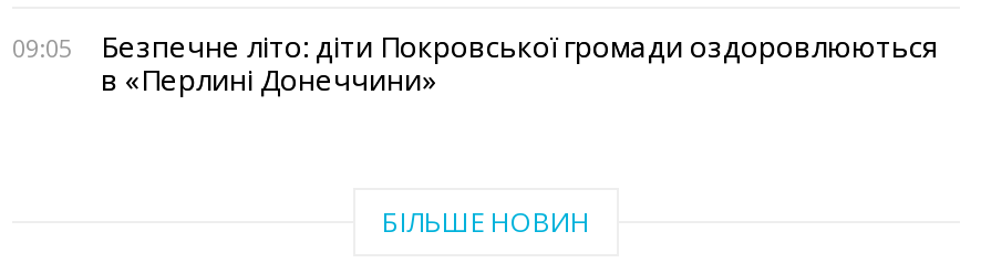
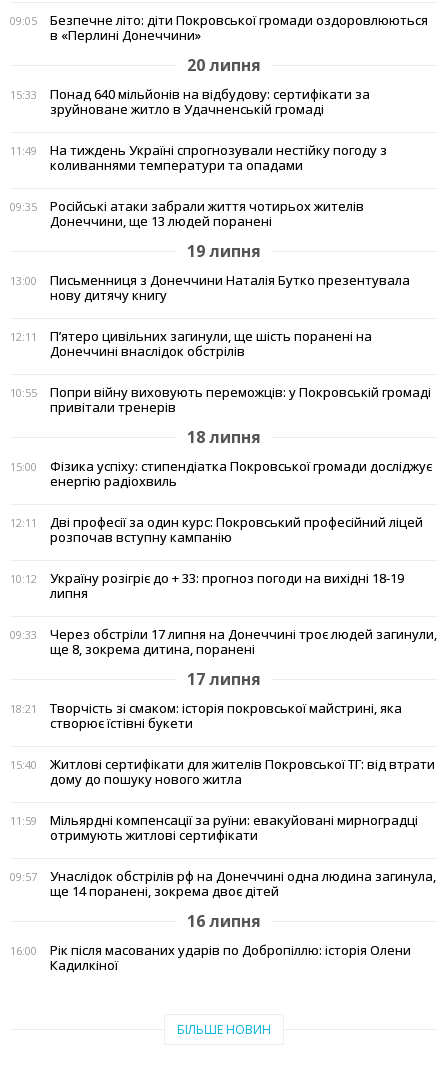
+ 20 липня
+ 15:33
+ Понад 640 мільйонів на відбудову: сертифікати за
+ зруйноване житло в Удачненській громаді
+ 11:49
+ На тиждень Україні спрогнозували нестійку погоду з
+ коливаннями температури та опадами
+ 09:35
+ Російські атаки забрали життя чотирьох жителів
+ Донеччини, ще 13 людей поранені
+ 19 липня
+ 13:00
+ Письменниця з Донеччини Наталія Бутко презентувала
+ нову дитячу книгу
+ 12:11
+ П’ятеро цивільних загинули, ще шість поранені на
+ Донеччині внаслідок обстрілів
+ 10:55
+ Попри війну виховують переможців: у Покровській громаді
+ привітали тренерів
+ 18 липня
+ 15:00
+ Фізика успіху: стипендіатка Покровської громади досліджує
+ енергію радіохвиль
+ 12:11
+ Дві професії за один курс: Покровський професійний ліцей
+ розпочав вступну кампанію
+ 10:12
+ Україну розігріє до + 33: прогноз погоди на вихідні 18-19
+ липня
+ 09:33
+ Через обстріли 17 липня на Донеччині троє людей загинули,
+ ще 8, зокрема дитина, поранені
+ 17 липня
+ 18:21
+ Творчість зі смаком: історія покровської майстрині, яка
+ створює їстівні букети
+ 15:40
+ Житлові сертифікати для жителів Покровської ТГ: від втрати
+ дому до пошуку нового житла
+ 11:59
+ Мільярдні компенсації за руїни: евакуйовані мирноградці
+ отримують житлові сертифікати
+ 09:57
+ Унаслідок обстрілів рф на Донеччині одна людина загинула,
+ ще 14 поранені, зокрема двоє дітей
+ 16 липня
+ 16:00
+ Рік після масованих ударів по Добропіллю: історія Олени
+ Кадилкіної
